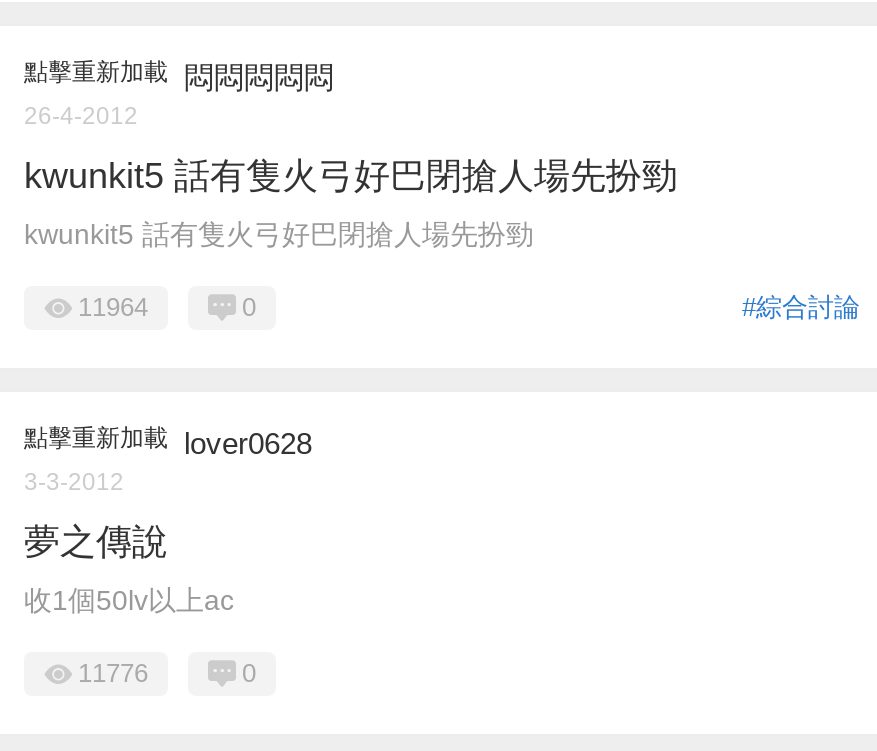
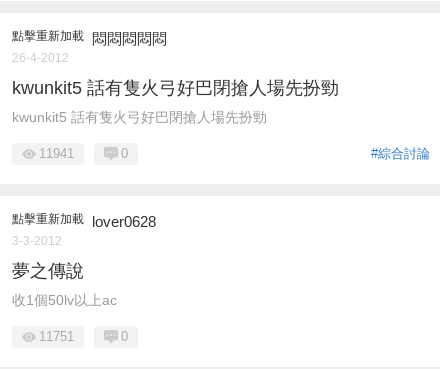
- 11964
+ 11941

- 11776
+ 11751
